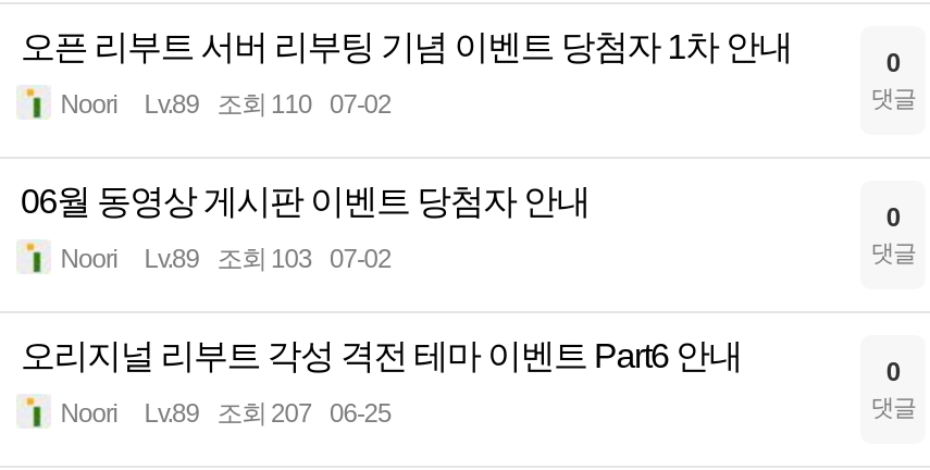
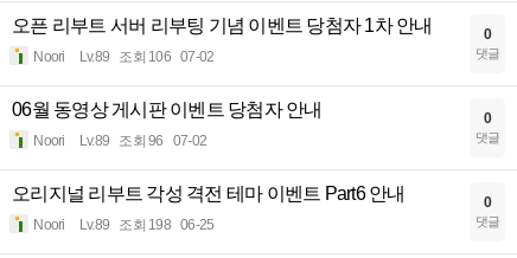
- Noori Lv.89 조회 110 07-02
+ Noori Lv.89 조회 106 07-02

- Noori Lv.89 조회 103 07-02
+ Noori Lv.89 조회 96 07-02

- Noori Lv.89 조회 207 06-25
+ Noori Lv.89 조회 198 06-25
